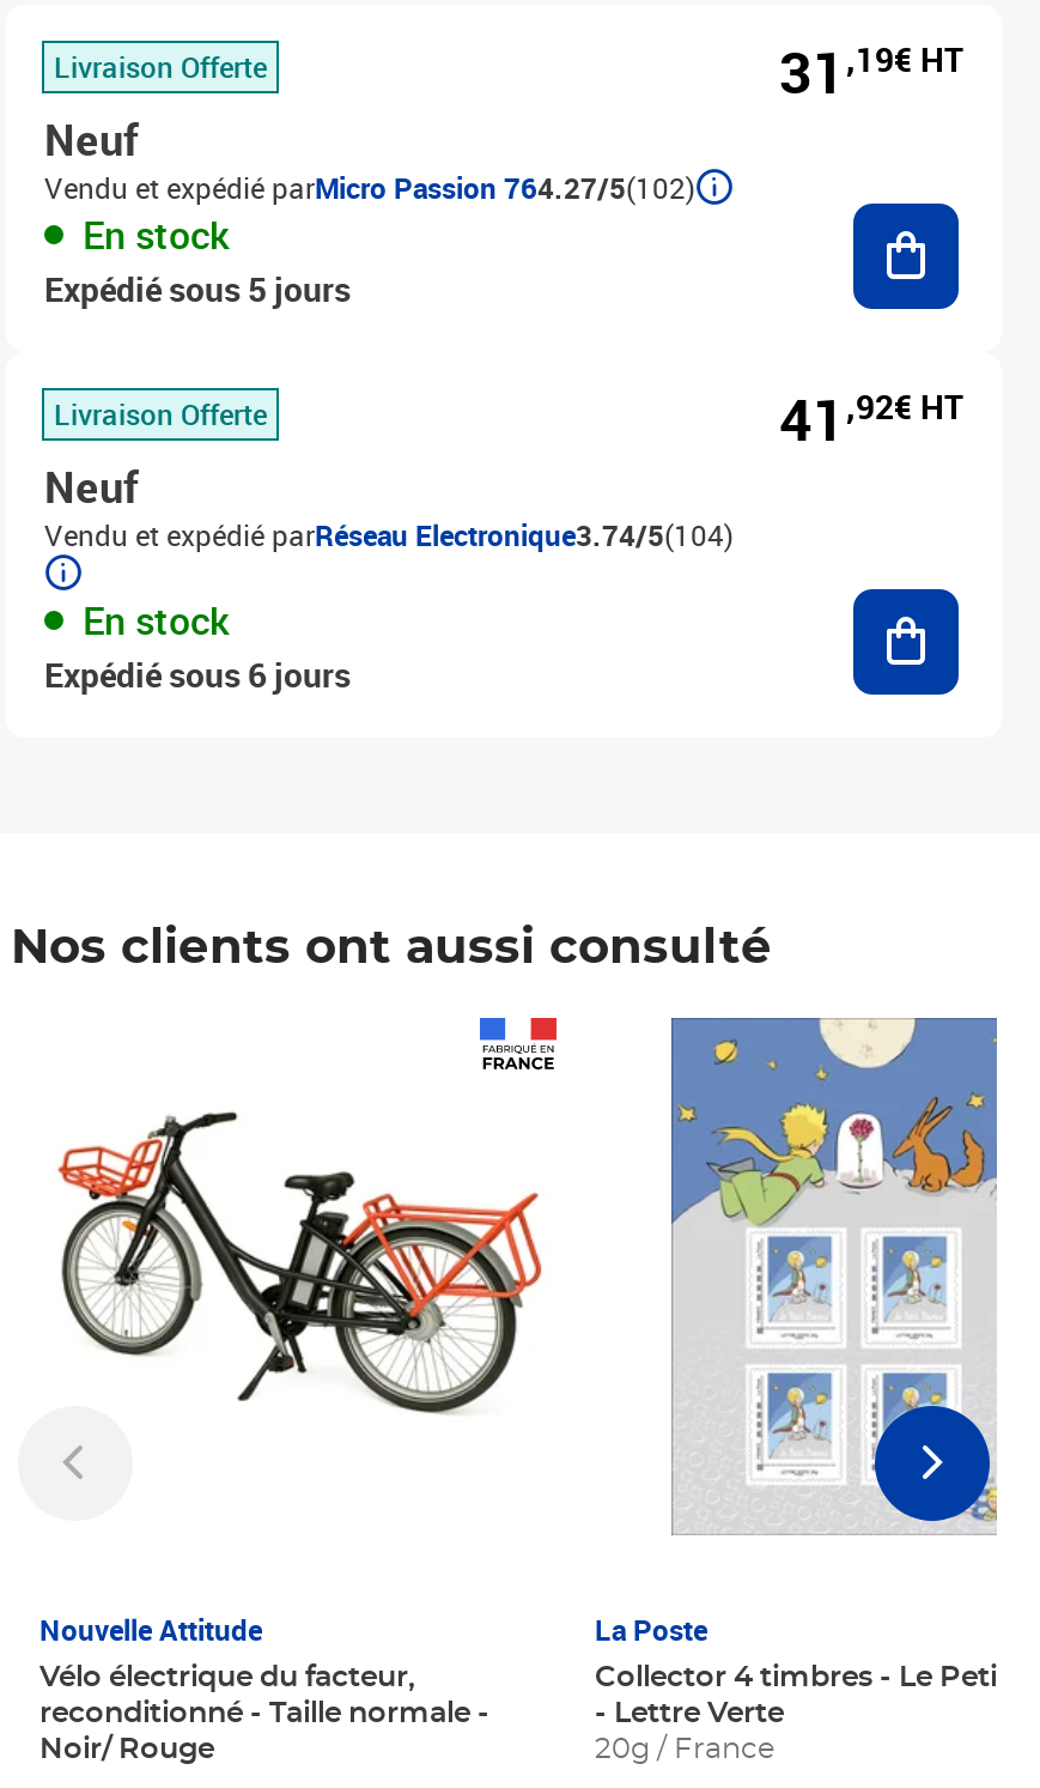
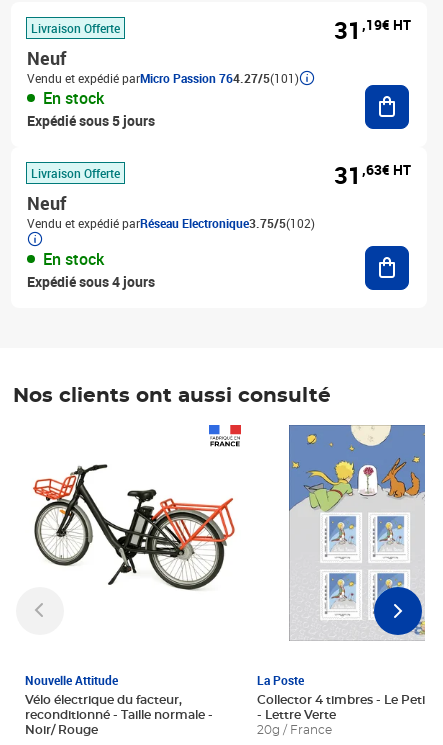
- Vendu et expédié parMicro Passion 764.27/5(102)
+ Vendu et expédié parMicro Passion 764.27/5(101)

- 41,92€ HT
+ 31,63€ HT

- Vendu et expédié parRéseau Electronique3.74/5(104)
+ Vendu et expédié parRéseau Electronique3.75/5(102)

- Expédié sous 6 jours
+ Expédié sous 4 jours
